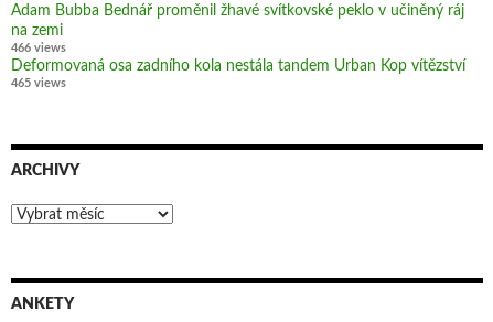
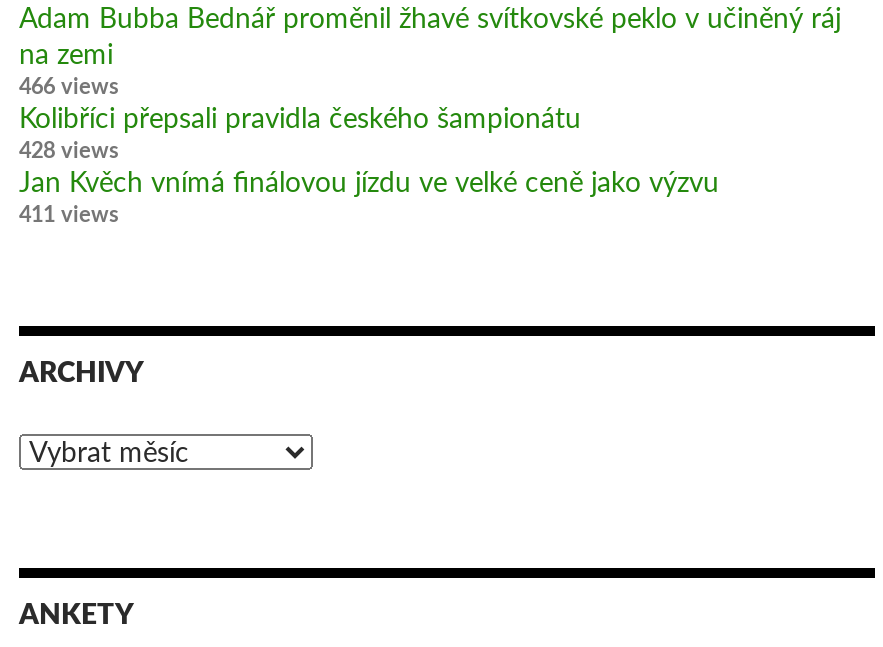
- Deformovaná osa zadního kola nestála tandem Urban Kop vítězství
- 465 views
+ Kolibříci přepsali pravidla českého šampionátu
+ 428 views
+ Jan Kvěch vnímá finálovou jízdu ve velké ceně jako výzvu
+ 411 views
